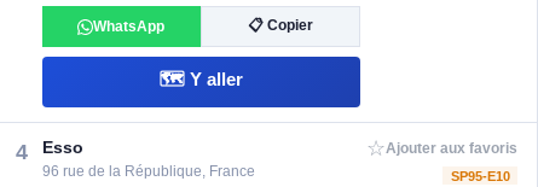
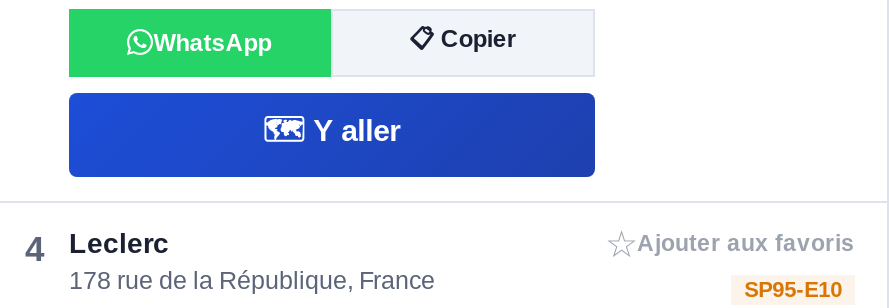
- Esso
- 96 rue de la République, France
+ Leclerc
+ 178 rue de la République, France
